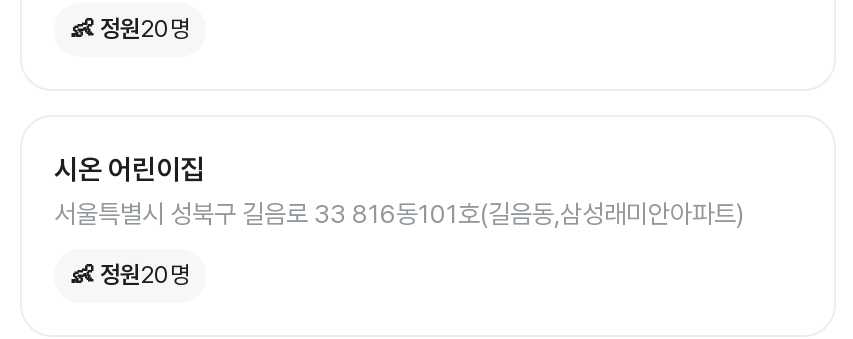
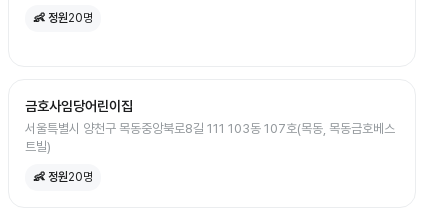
- 시온 어린이집
- 서울특별시 성북구 길음로 33 816동101호(길음동,삼성래미안아파트)
+ 금호사임당어린이집
+ 서울특별시 양천구 목동중앙북로8길 111 103동 107호(목동, 목동금호베스
+ 트빌)
